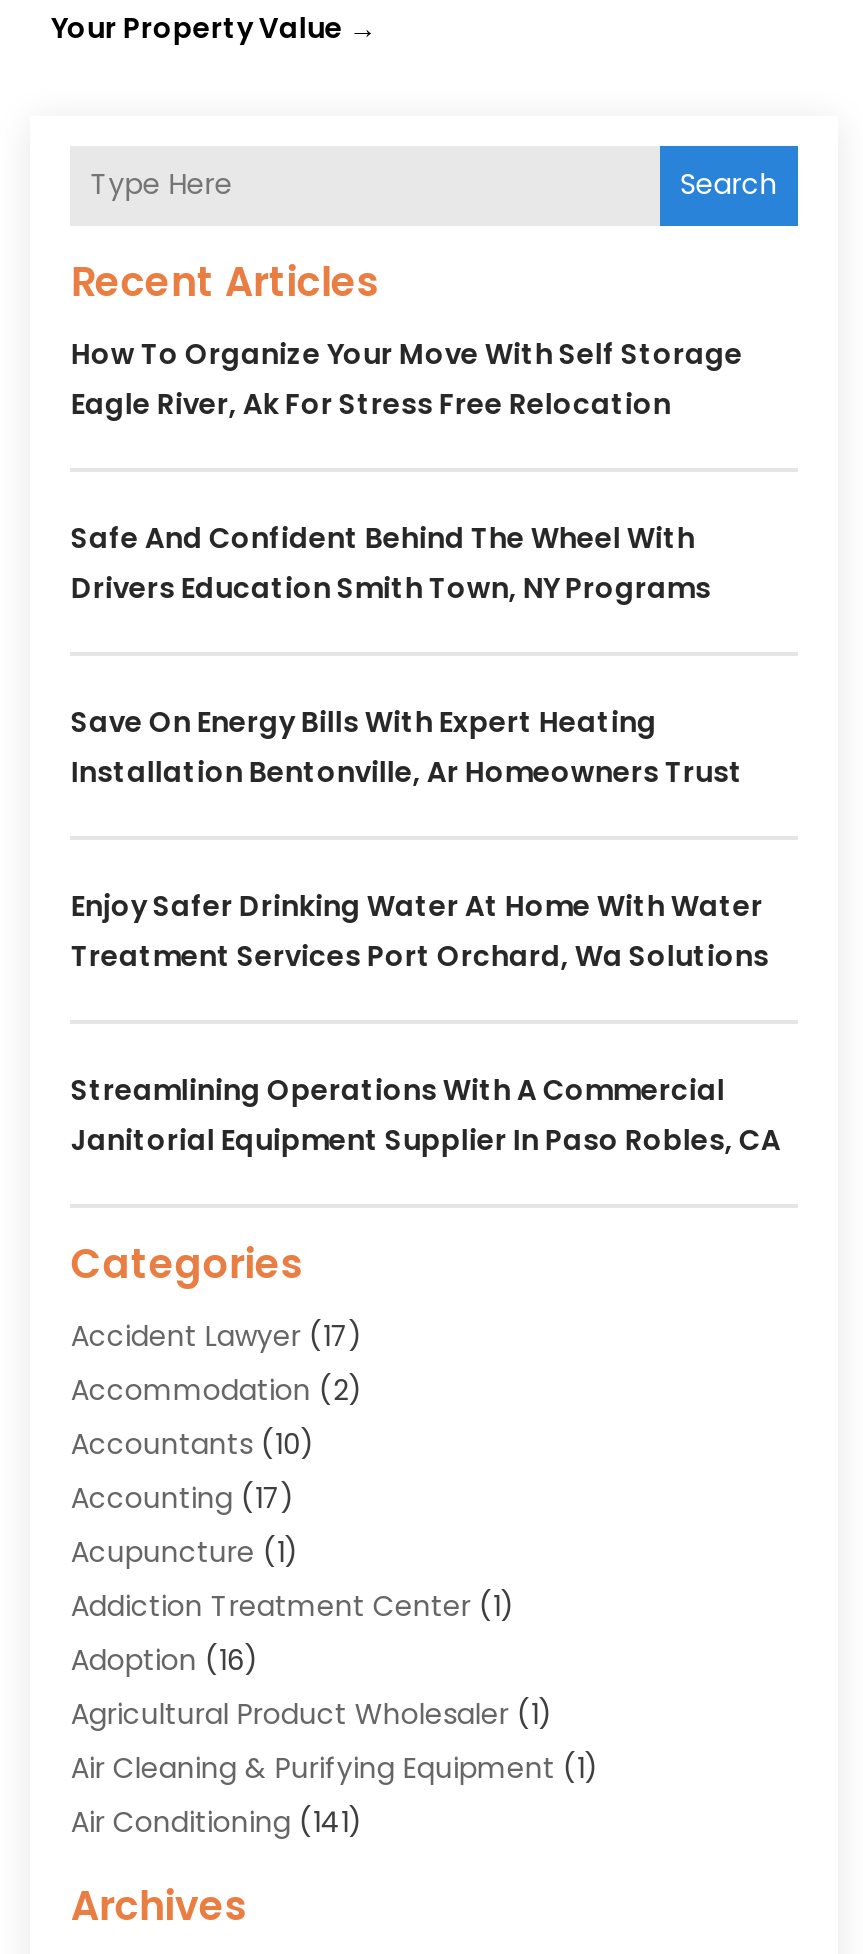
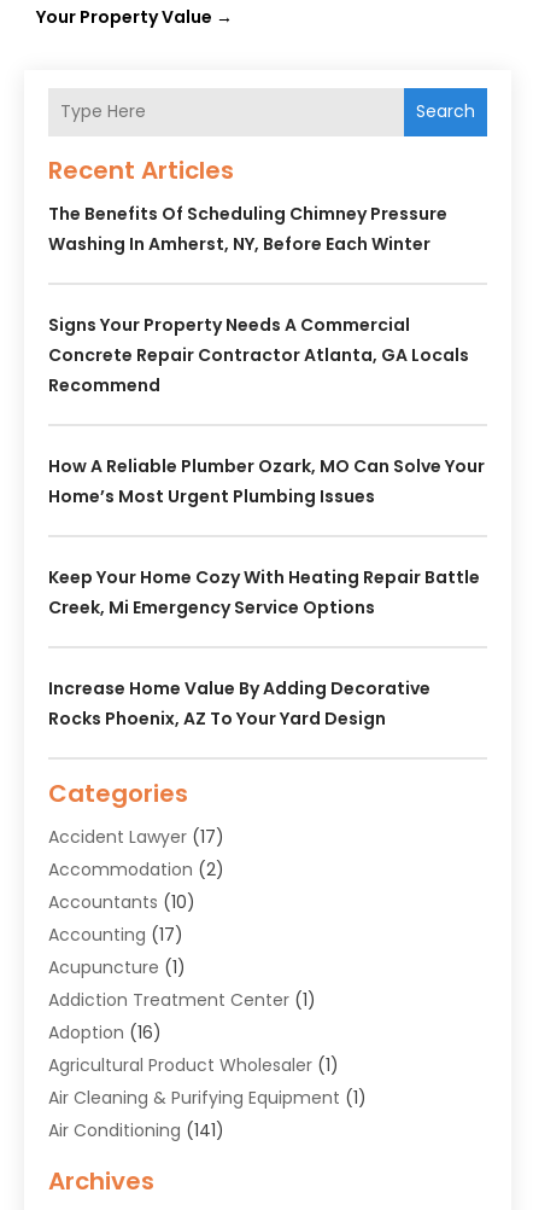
- How To Organize Your Move With Self Storage
- Eagle River, Ak For Stress Free Relocation
+ The Benefits Of Scheduling Chimney Pressure
+ Washing In Amherst, NY, Before Each Winter

- Safe And Confident Behind The Wheel With
- Drivers Education Smith Town, NY Programs
+ Signs Your Property Needs A Commercial
+ Concrete Repair Contractor Atlanta, GA Locals
+ Recommend

- Save On Energy Bills With Expert Heating
- Installation Bentonville, Ar Homeowners Trust
+ How A Reliable Plumber Ozark, MO Can Solve Your
+ Home’s Most Urgent Plumbing Issues

- Enjoy Safer Drinking Water At Home With Water
- Treatment Services Port Orchard, Wa Solutions
+ Keep Your Home Cozy With Heating Repair Battle
+ Creek, Mi Emergency Service Options

- Streamlining Operations With A Commercial
- Janitorial Equipment Supplier In Paso Robles, CA
+ Increase Home Value By Adding Decorative
+ Rocks Phoenix, AZ To Your Yard Design
